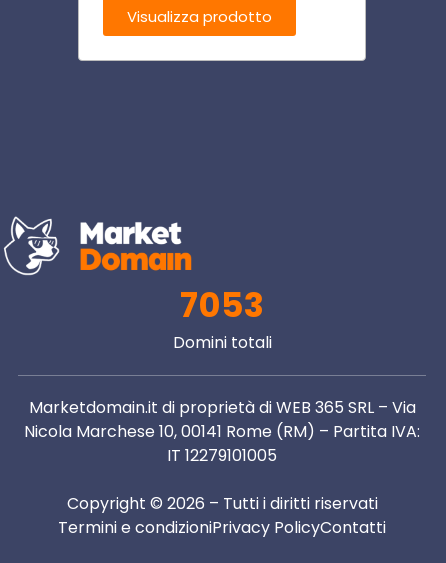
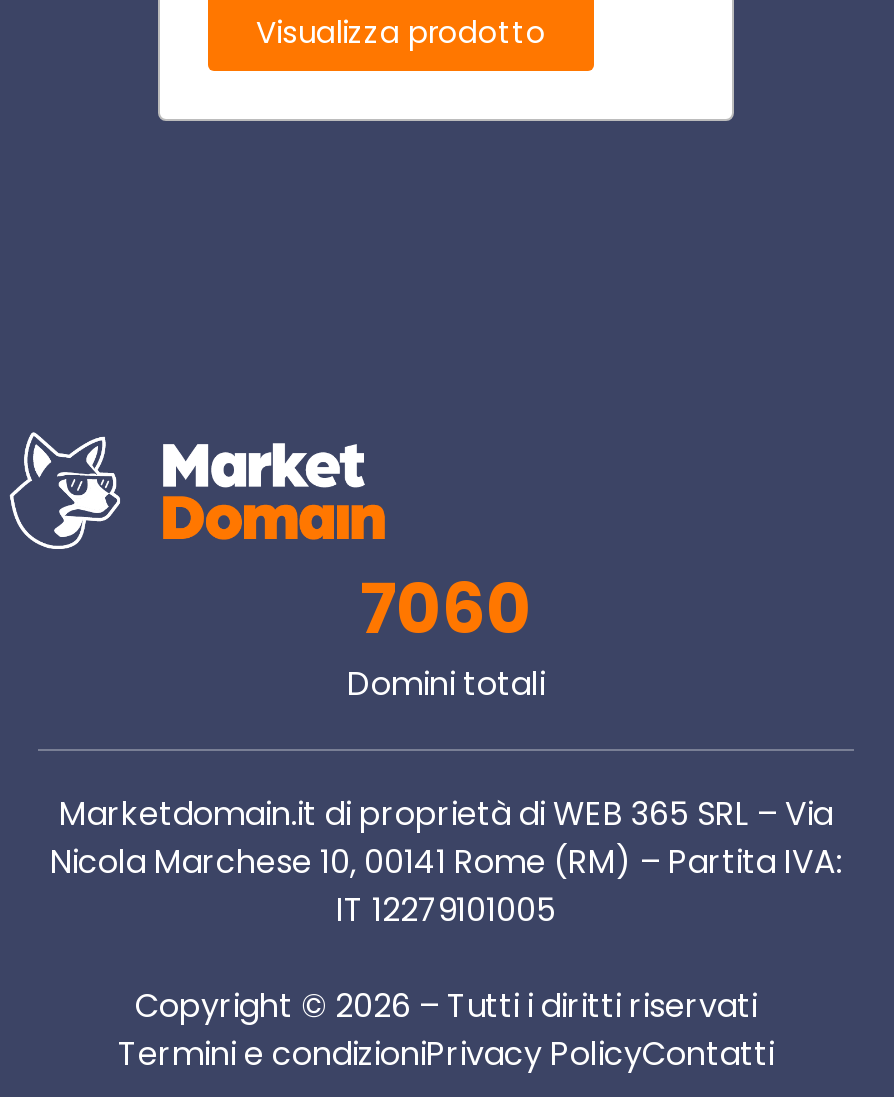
- 7053
+ 7060
